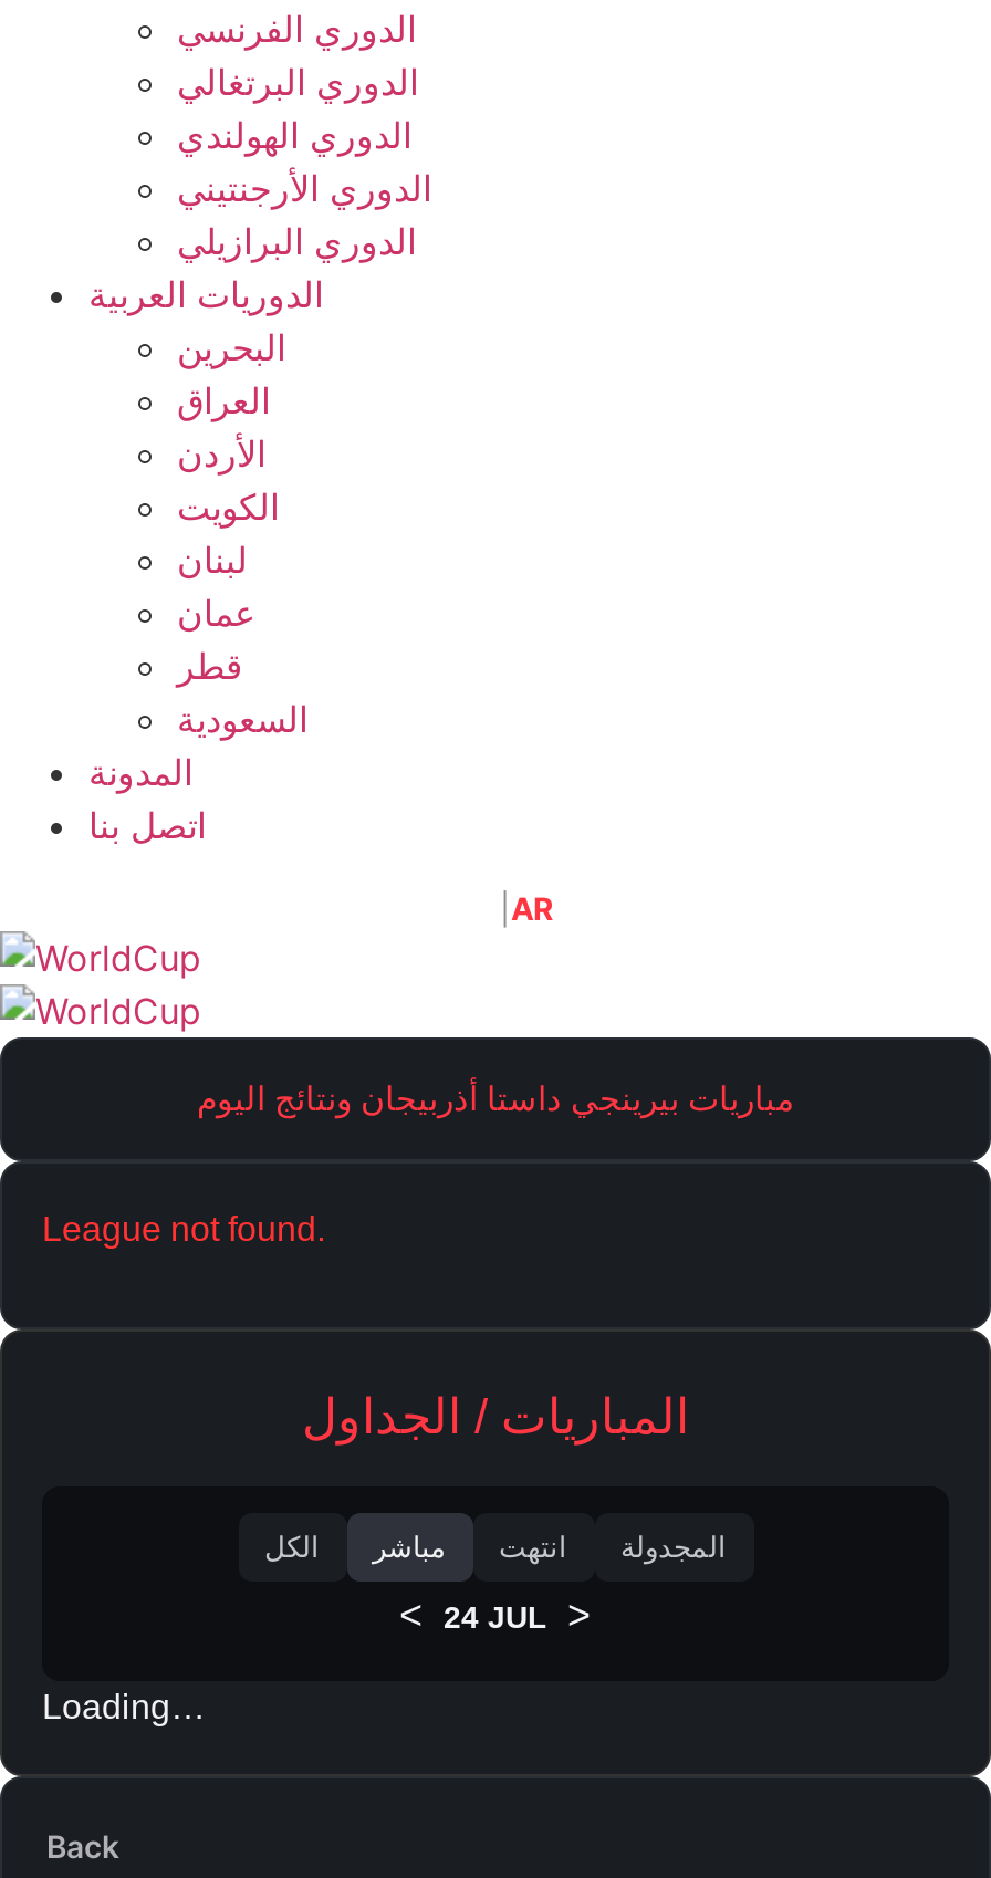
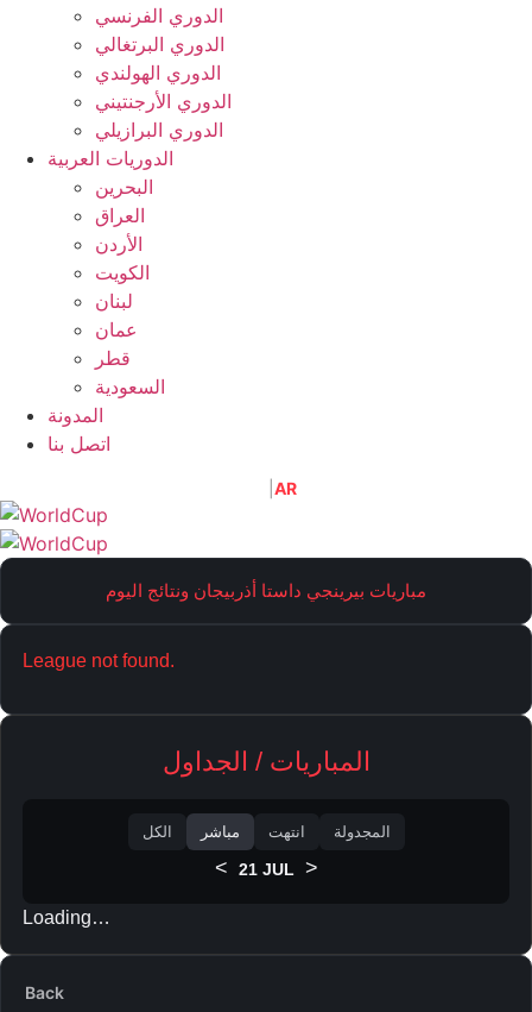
- < 24 JUL >
+ < 21 JUL >
